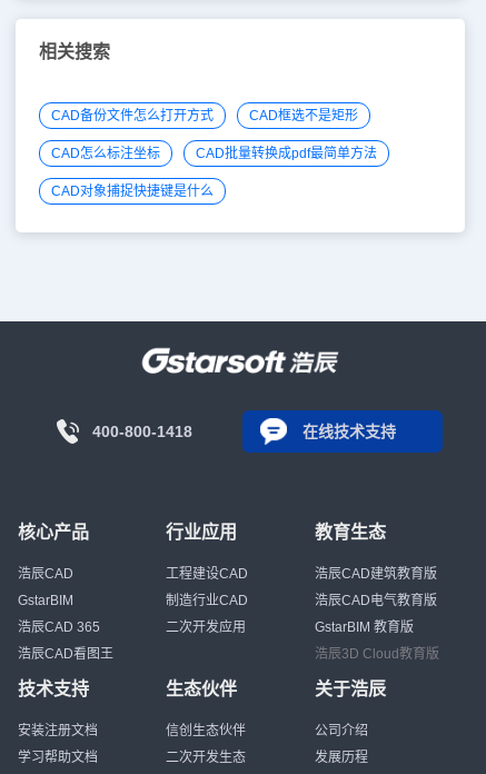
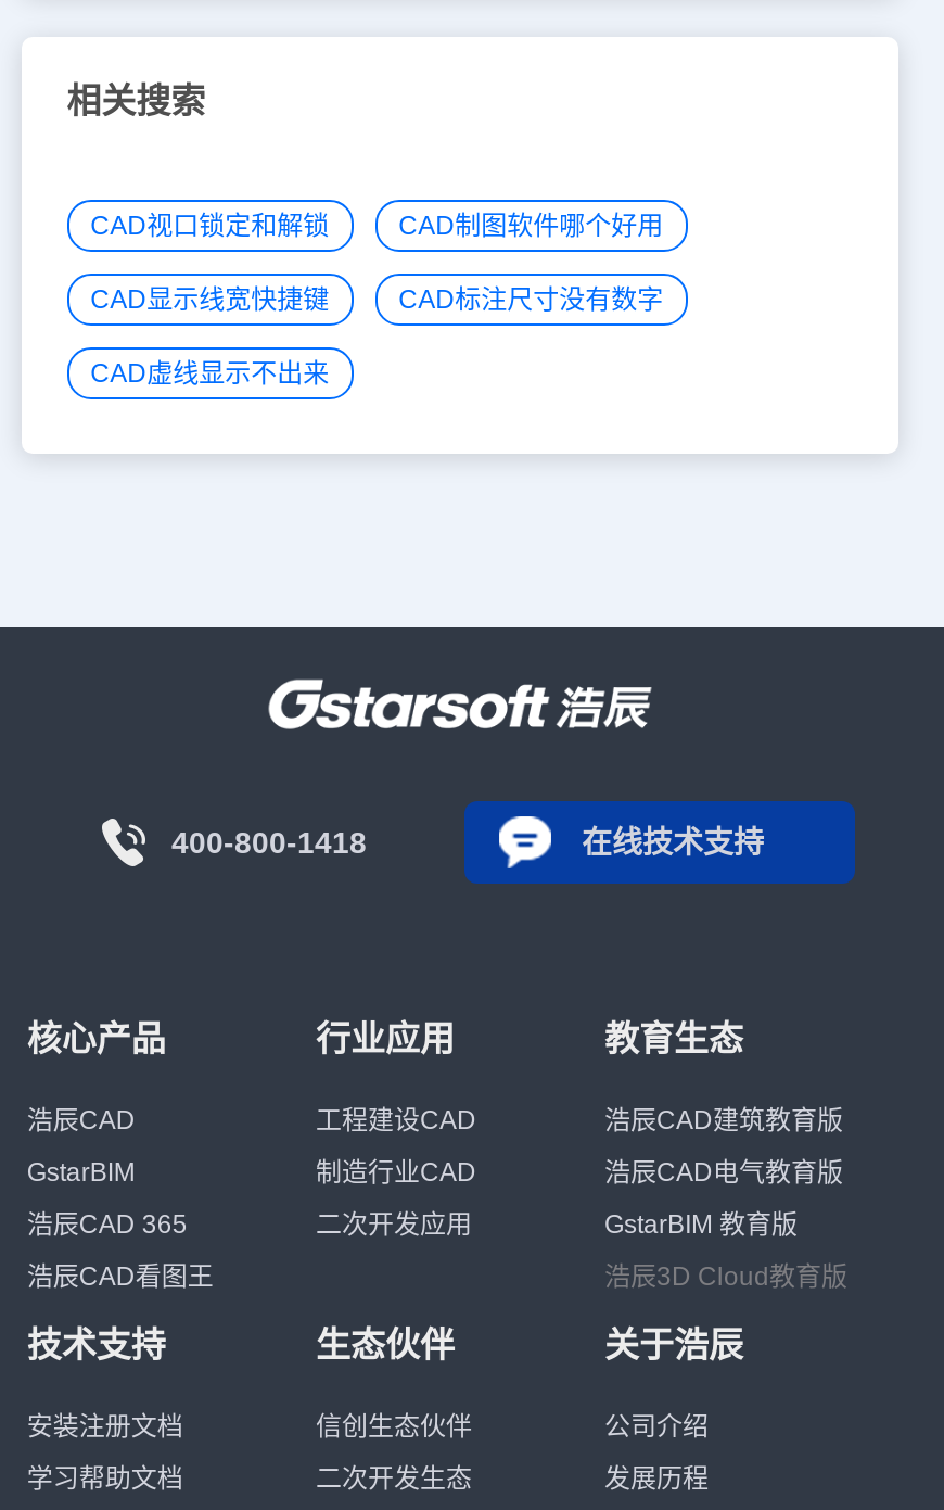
- CAD备份文件怎么打开方式
- CAD框选不是矩形
+ CAD视口锁定和解锁
+ CAD制图软件哪个好用

- CAD怎么标注坐标
- CAD批量转换成pdf最简单方法
+ CAD显示线宽快捷键
+ CAD标注尺寸没有数字

- CAD对象捕捉快捷键是什么
+ CAD虚线显示不出来
